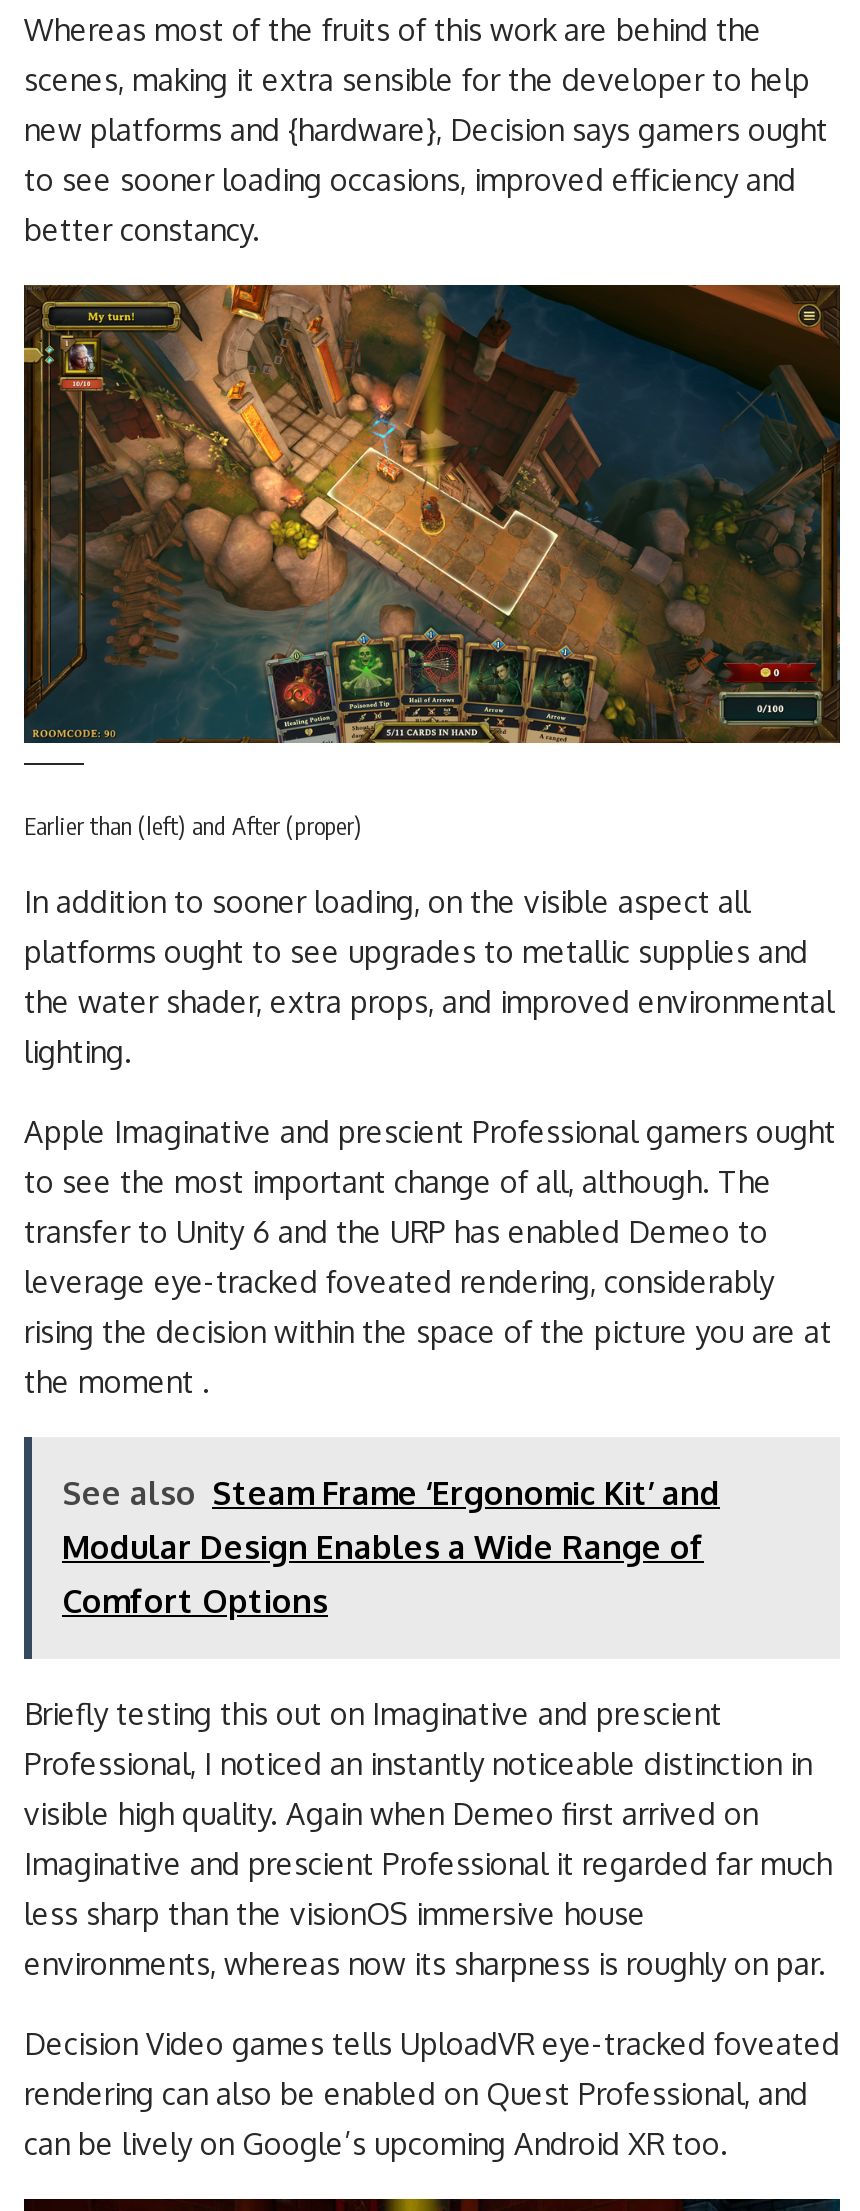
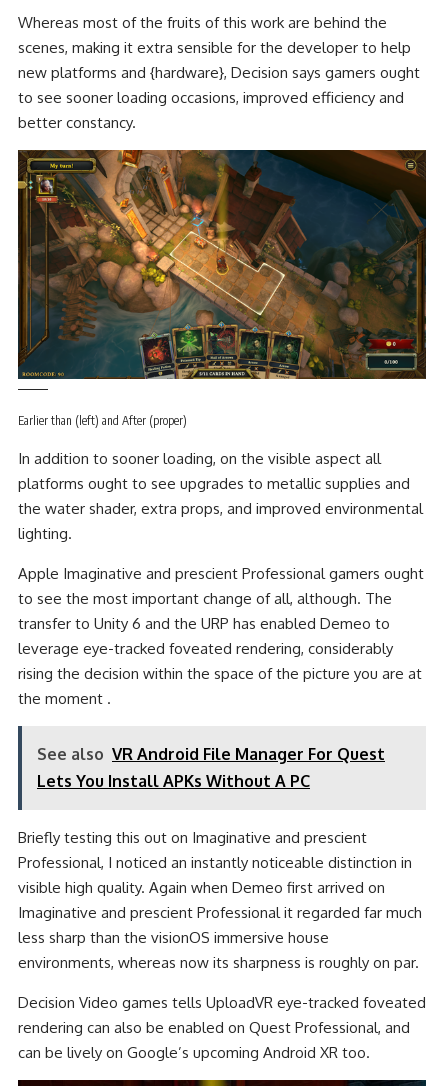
- See also Steam Frame ‘Ergonomic Kit’ and
- Modular Design Enables a Wide Range of
- Comfort Options
+ See also VR Android File Manager For Quest
+ Lets You Install APKs Without A PC
